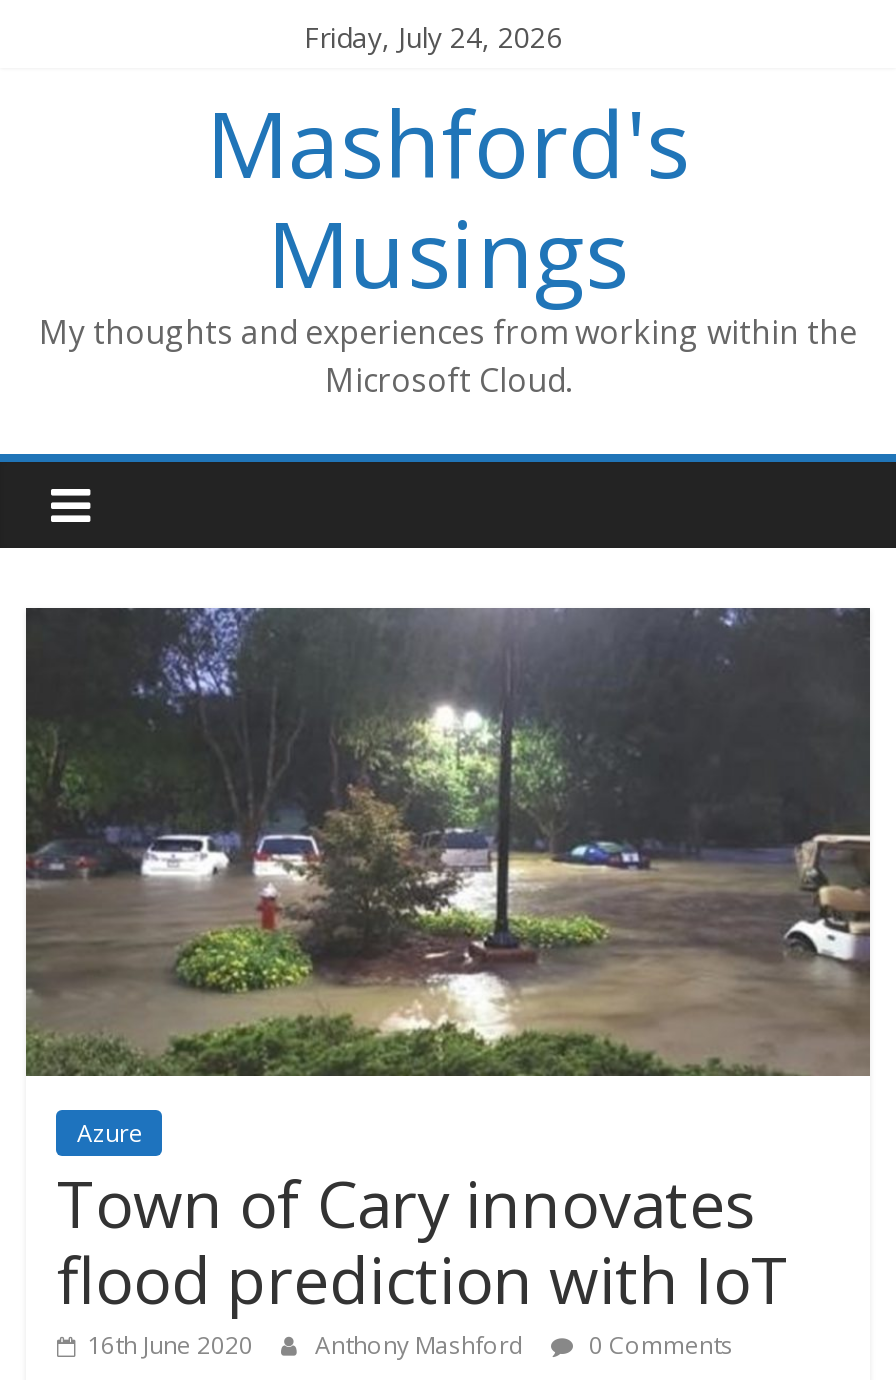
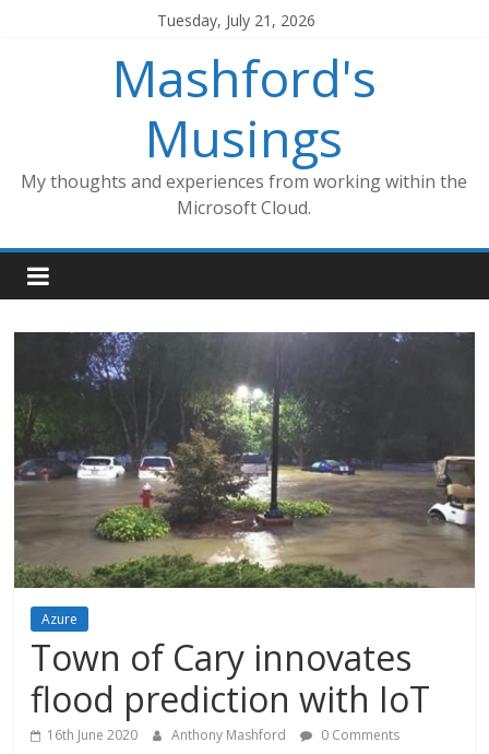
- Friday, July 24, 2026
+ Tuesday, July 21, 2026
